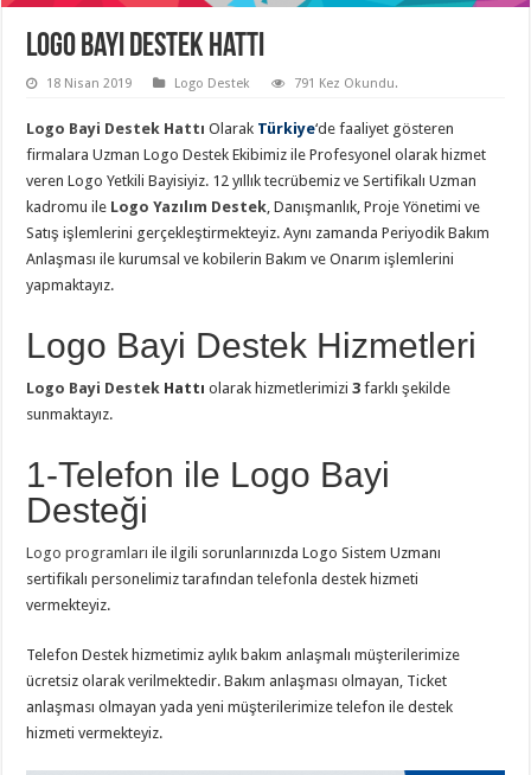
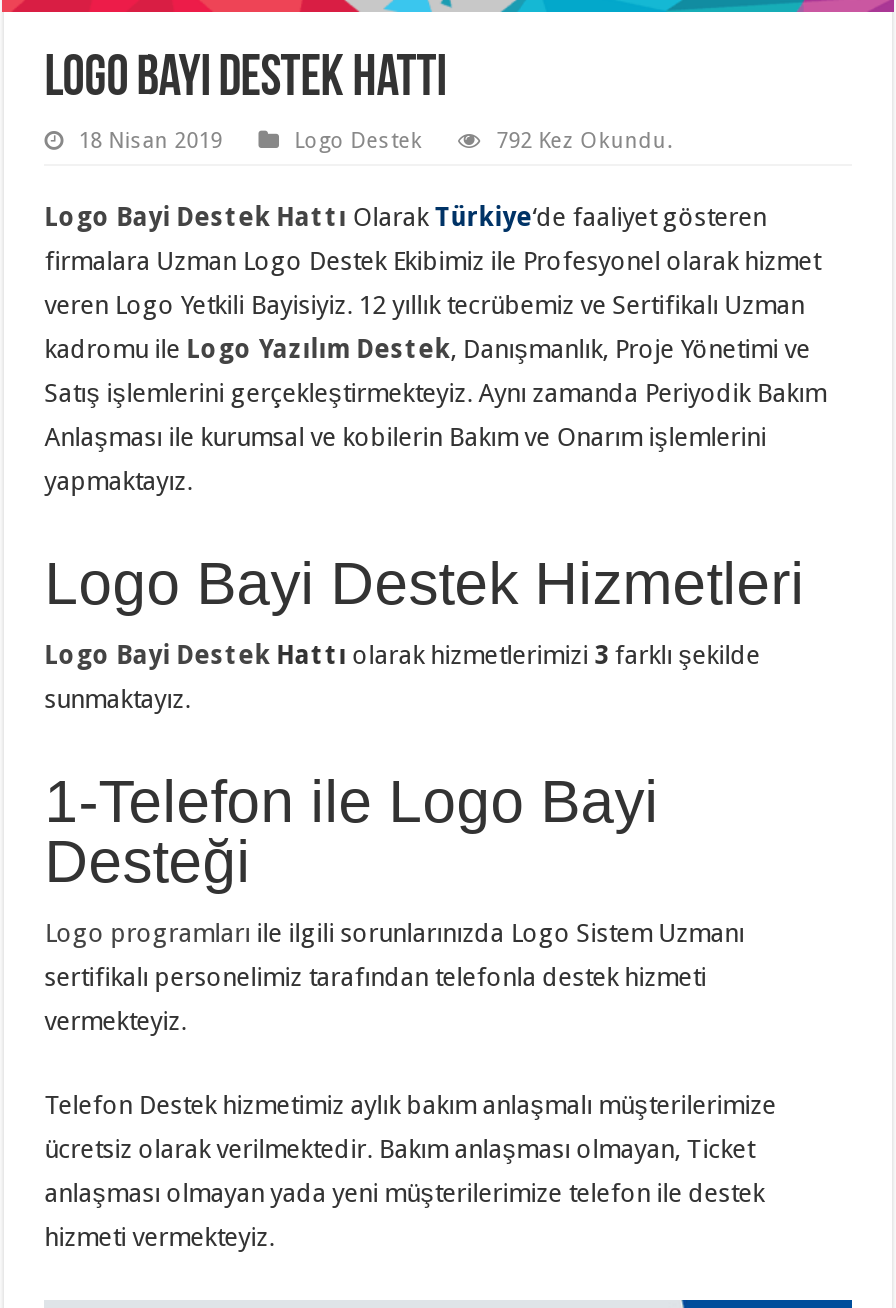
- 791 Kez Okundu.
+ 792 Kez Okundu.
